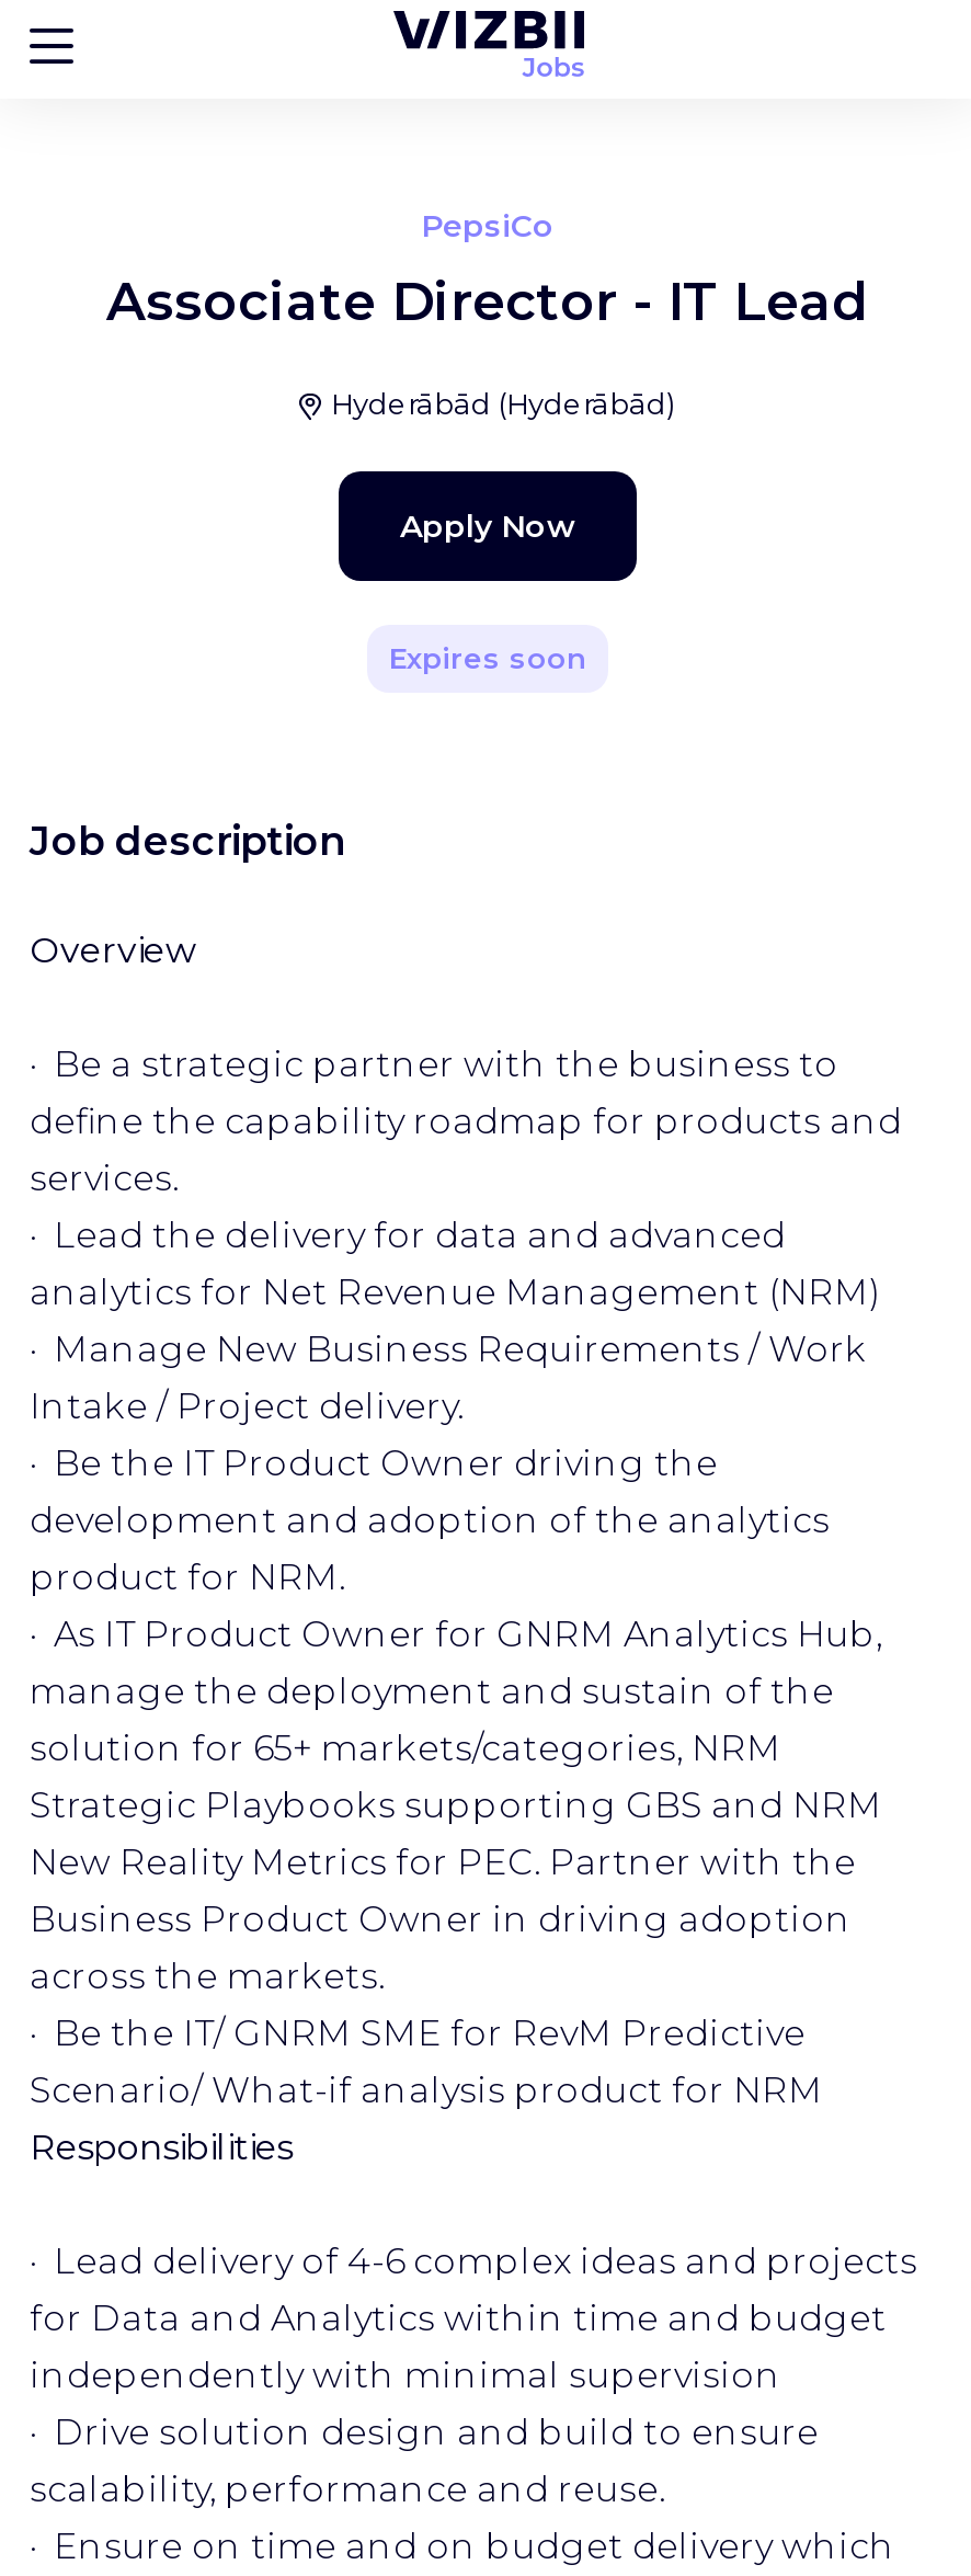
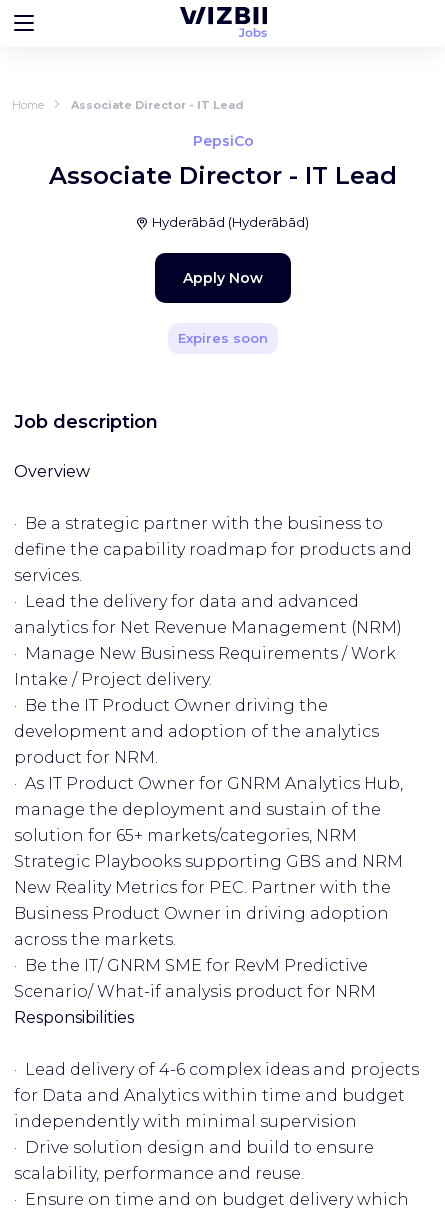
+ Home
+ Associate Director - IT Lead
